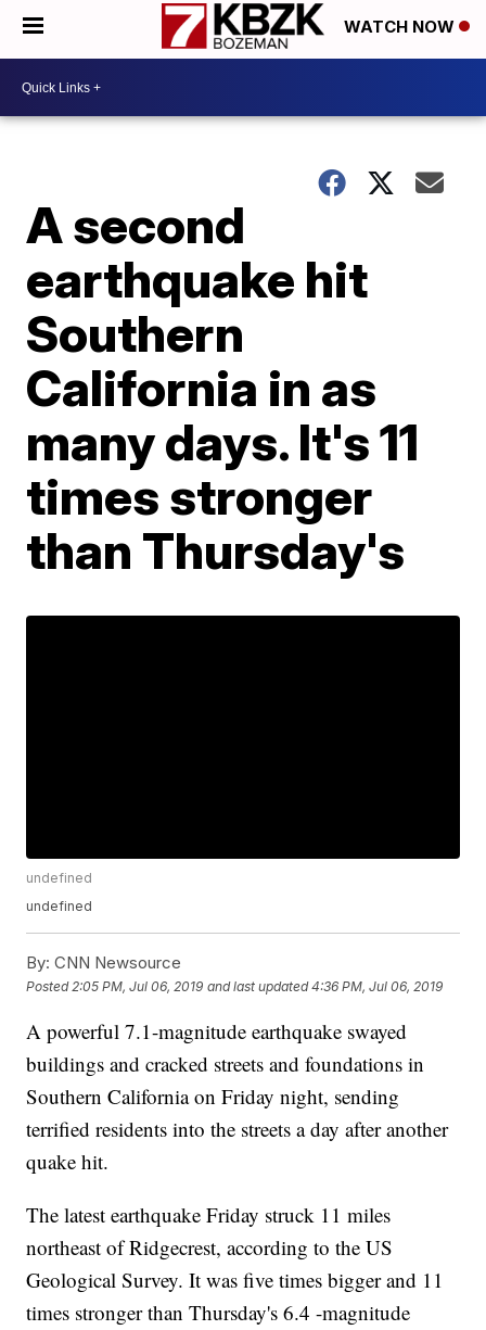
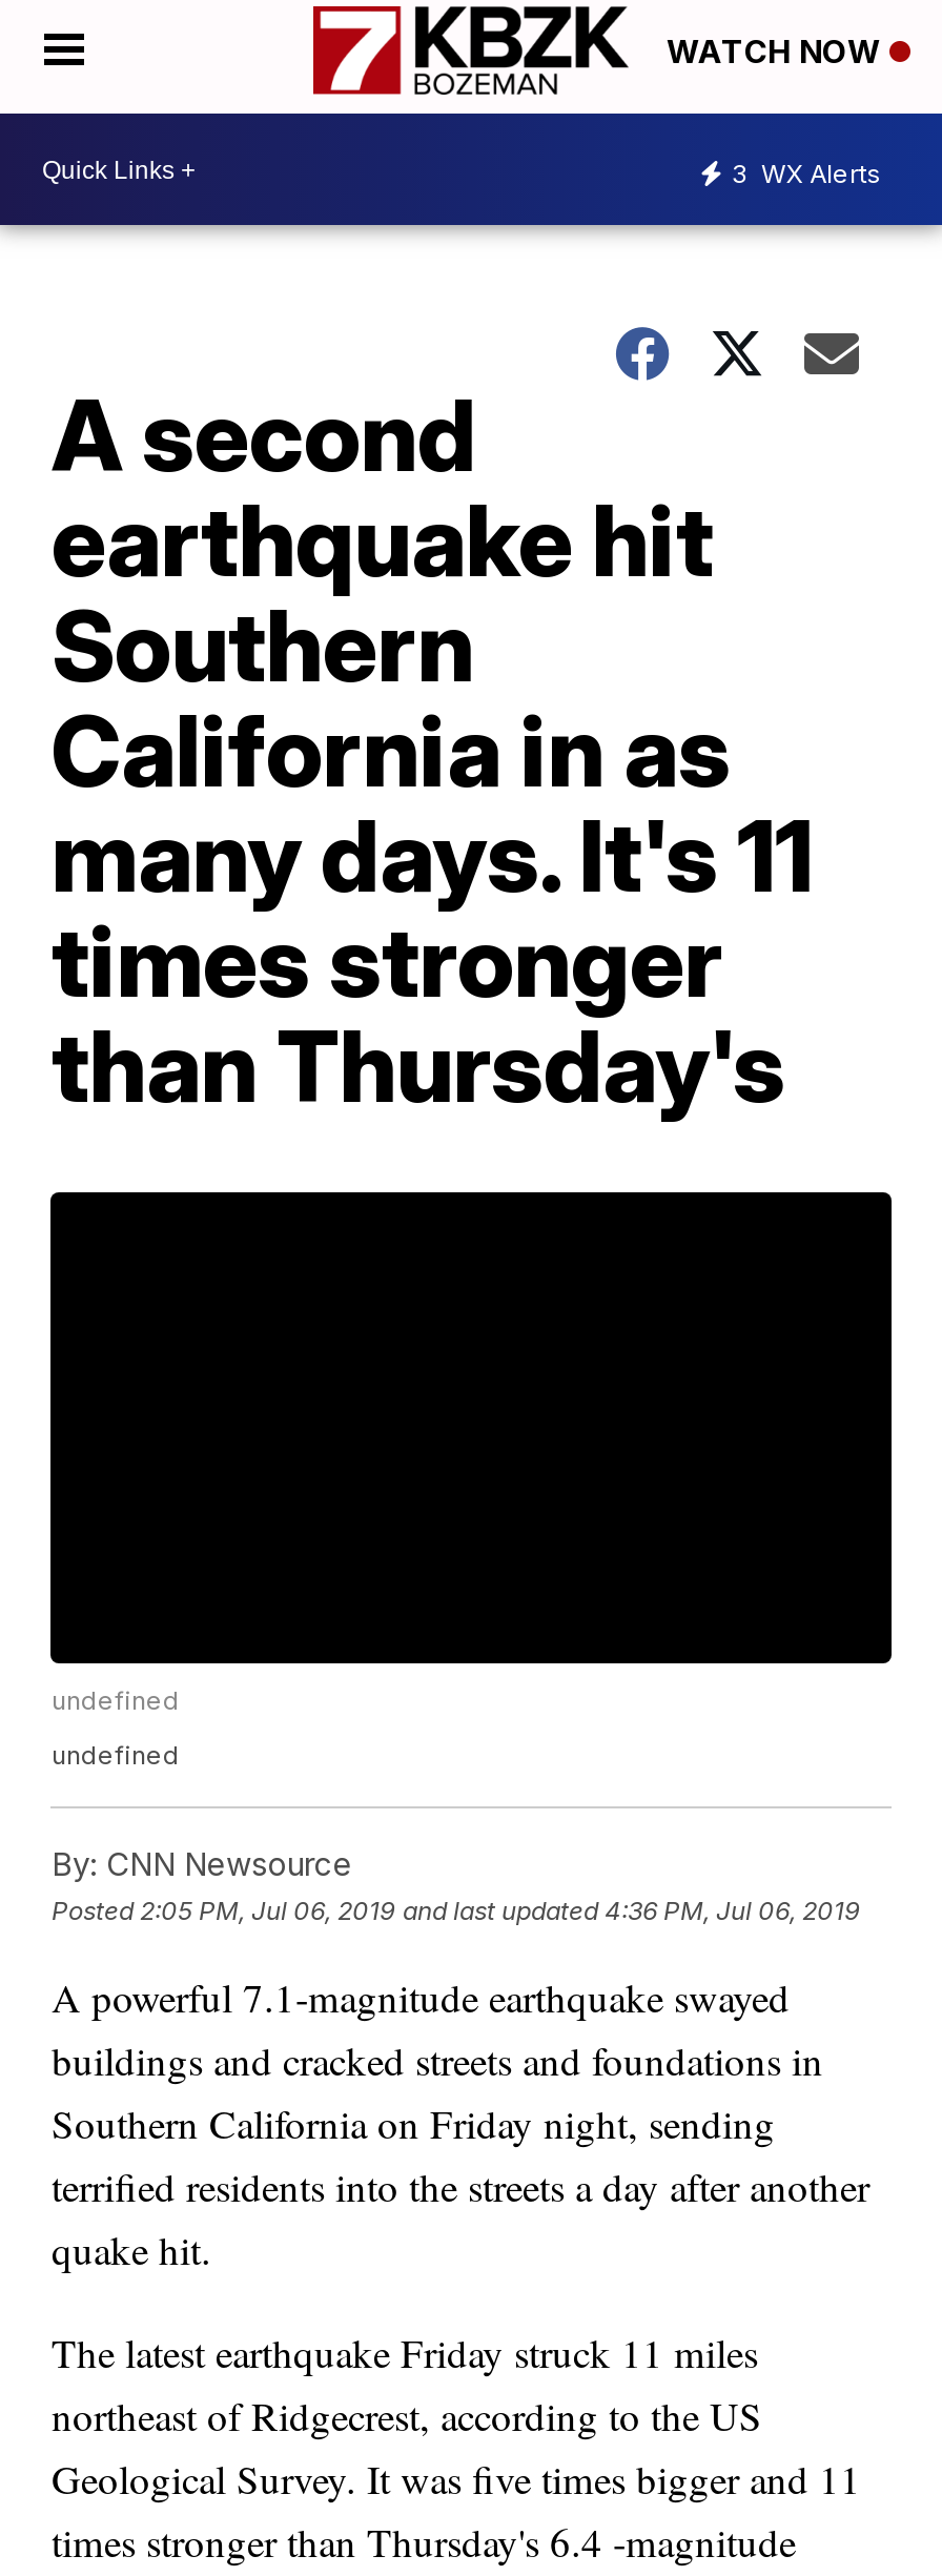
+ 3 WX Alerts
